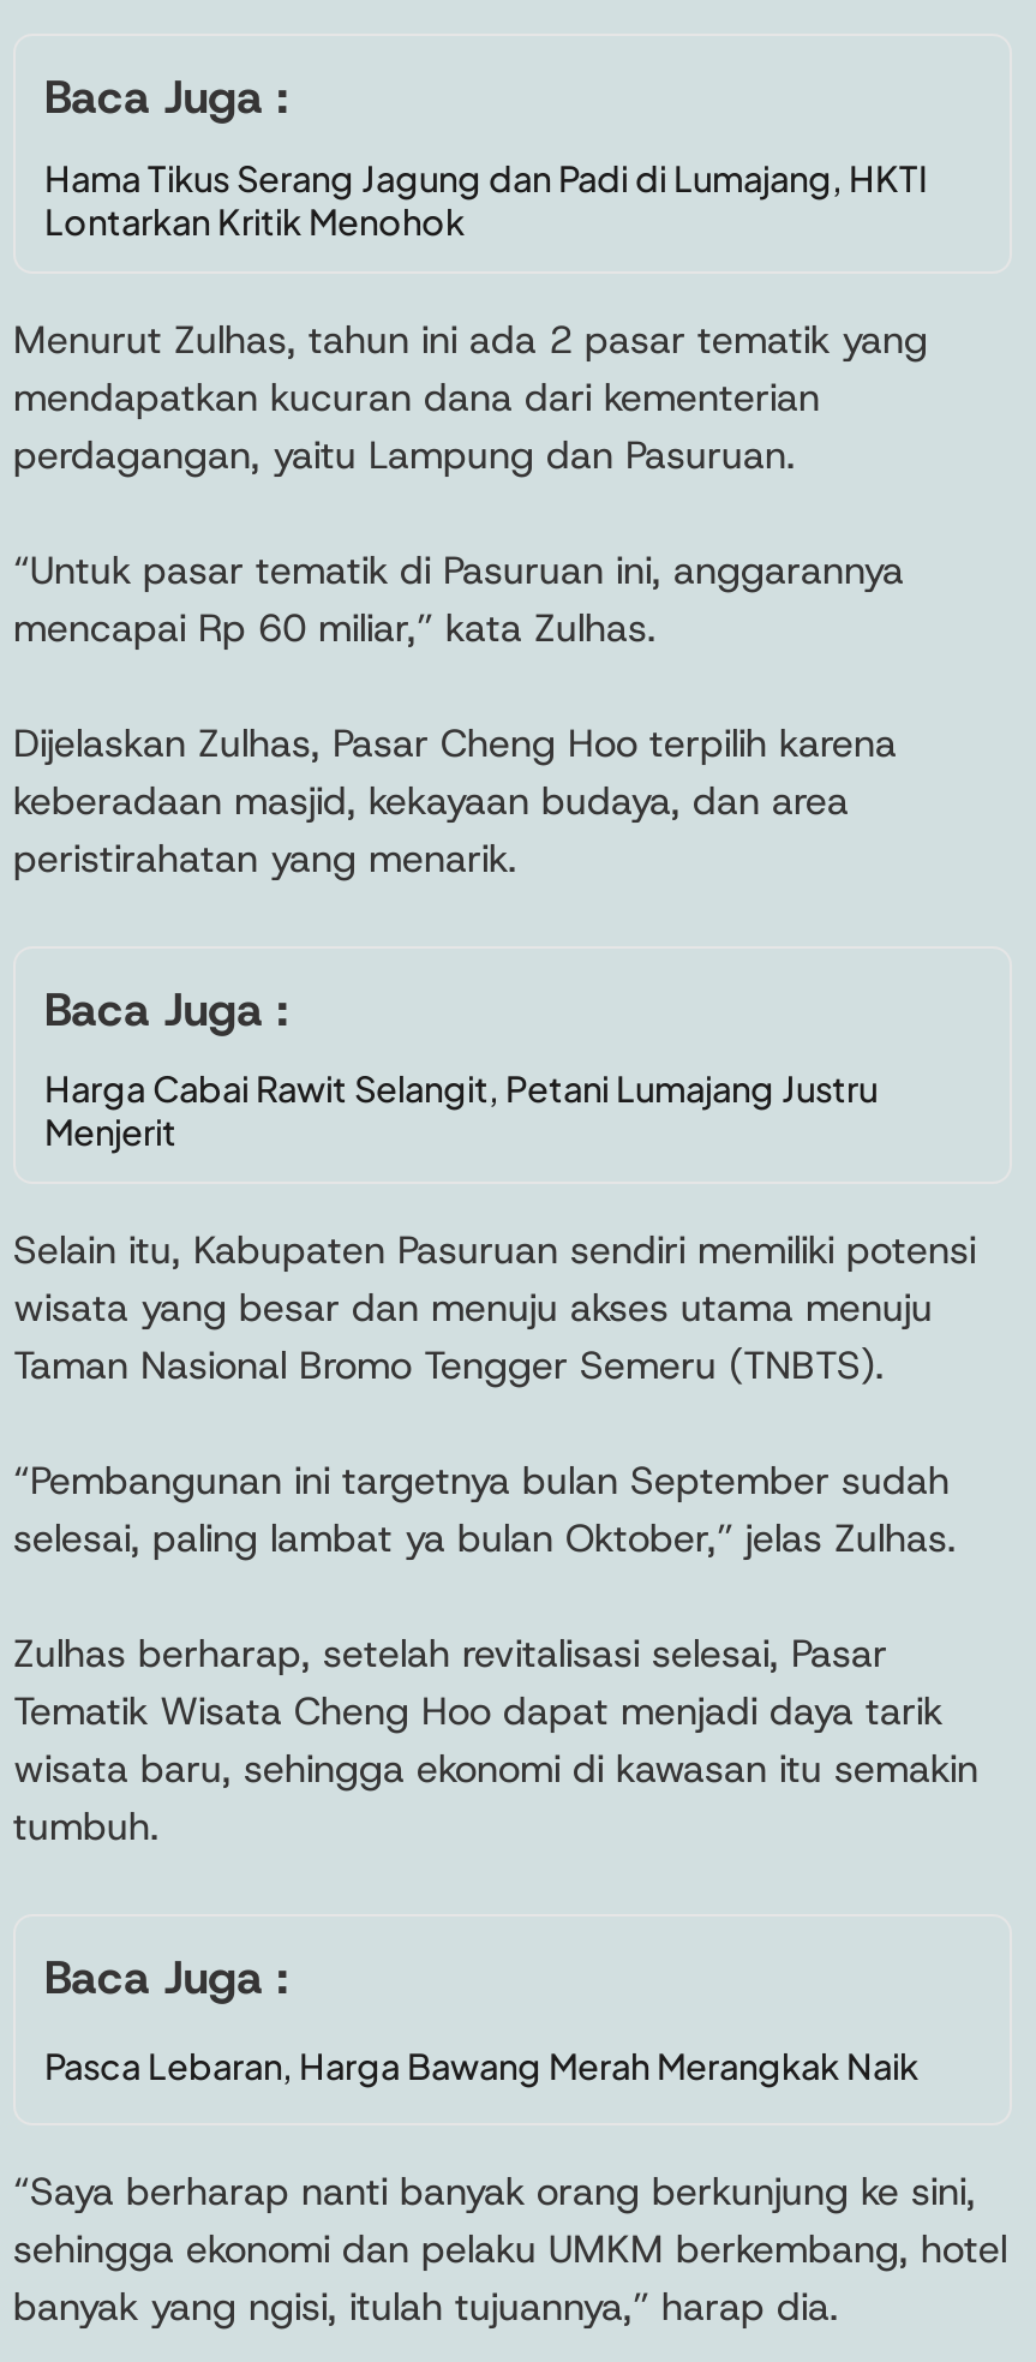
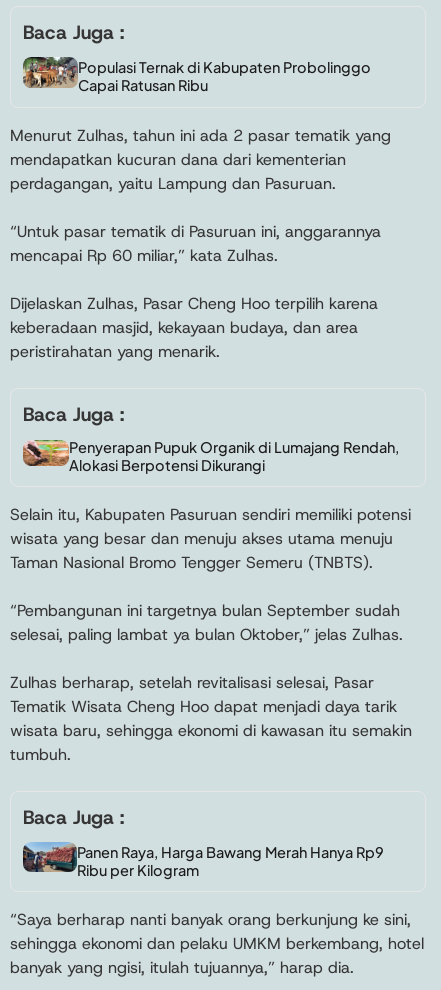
- Hama Tikus Serang Jagung dan Padi di Lumajang, HKTI
- Lontarkan Kritik Menohok
+ Populasi Ternak di Kabupaten Probolinggo
+ Capai Ratusan Ribu

- Harga Cabai Rawit Selangit, Petani Lumajang Justru
- Menjerit
+ Penyerapan Pupuk Organik di Lumajang Rendah,
+ Alokasi Berpotensi Dikurangi

- Pasca Lebaran, Harga Bawang Merah Merangkak Naik
+ Panen Raya, Harga Bawang Merah Hanya Rp9
+ Ribu per Kilogram
